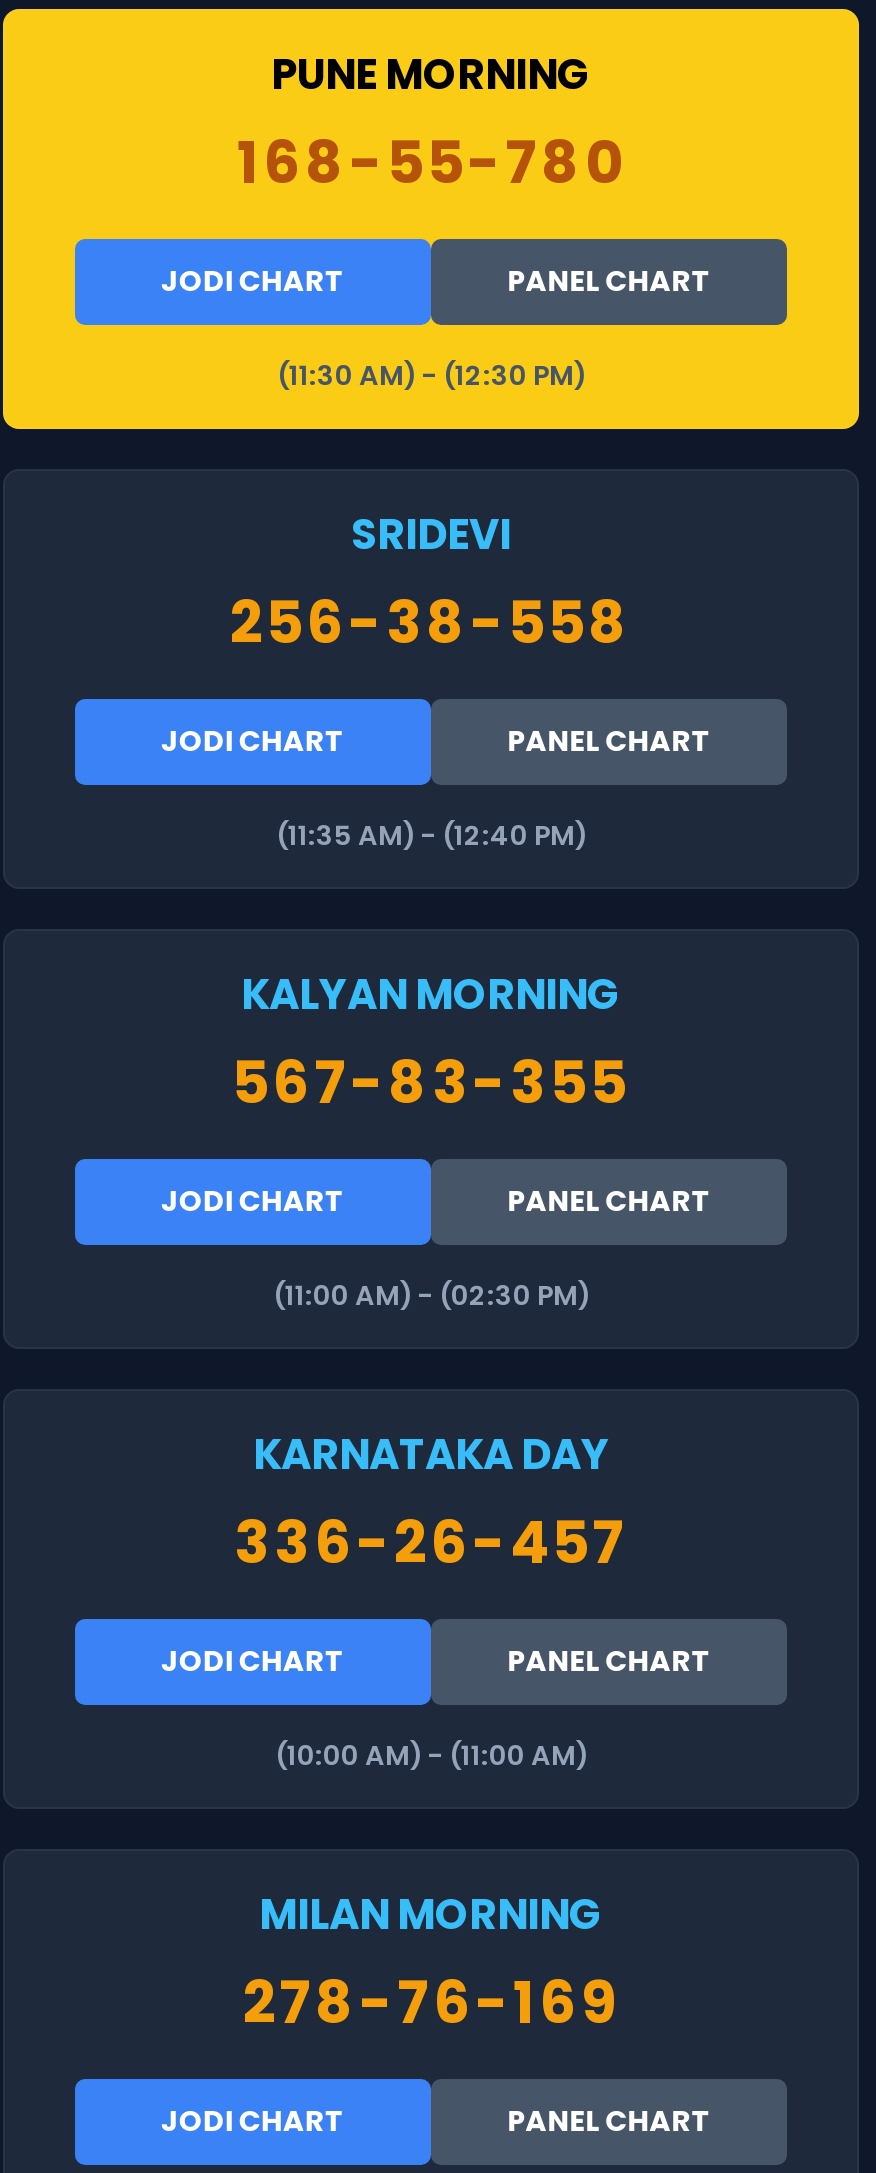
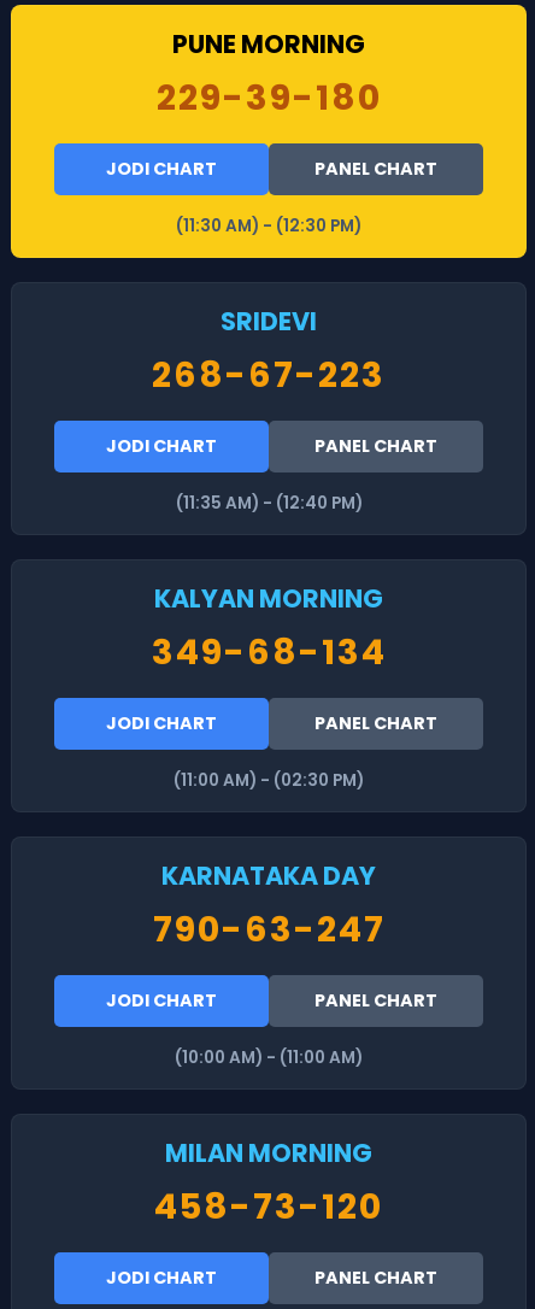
- 168-55-780
+ 229-39-180

- 256-38-558
+ 268-67-223

- 567-83-355
+ 349-68-134

- 336-26-457
+ 790-63-247

- 278-76-169
+ 458-73-120
